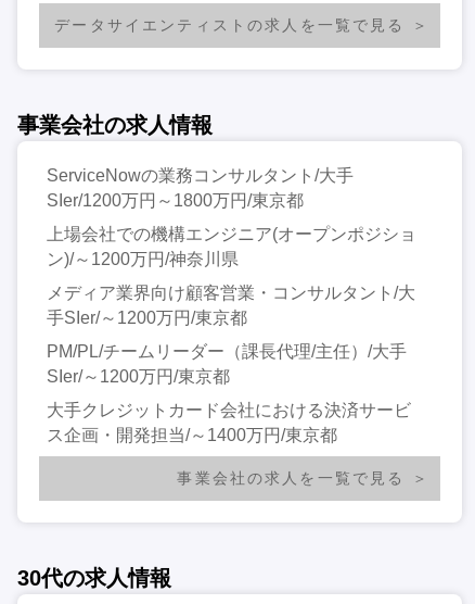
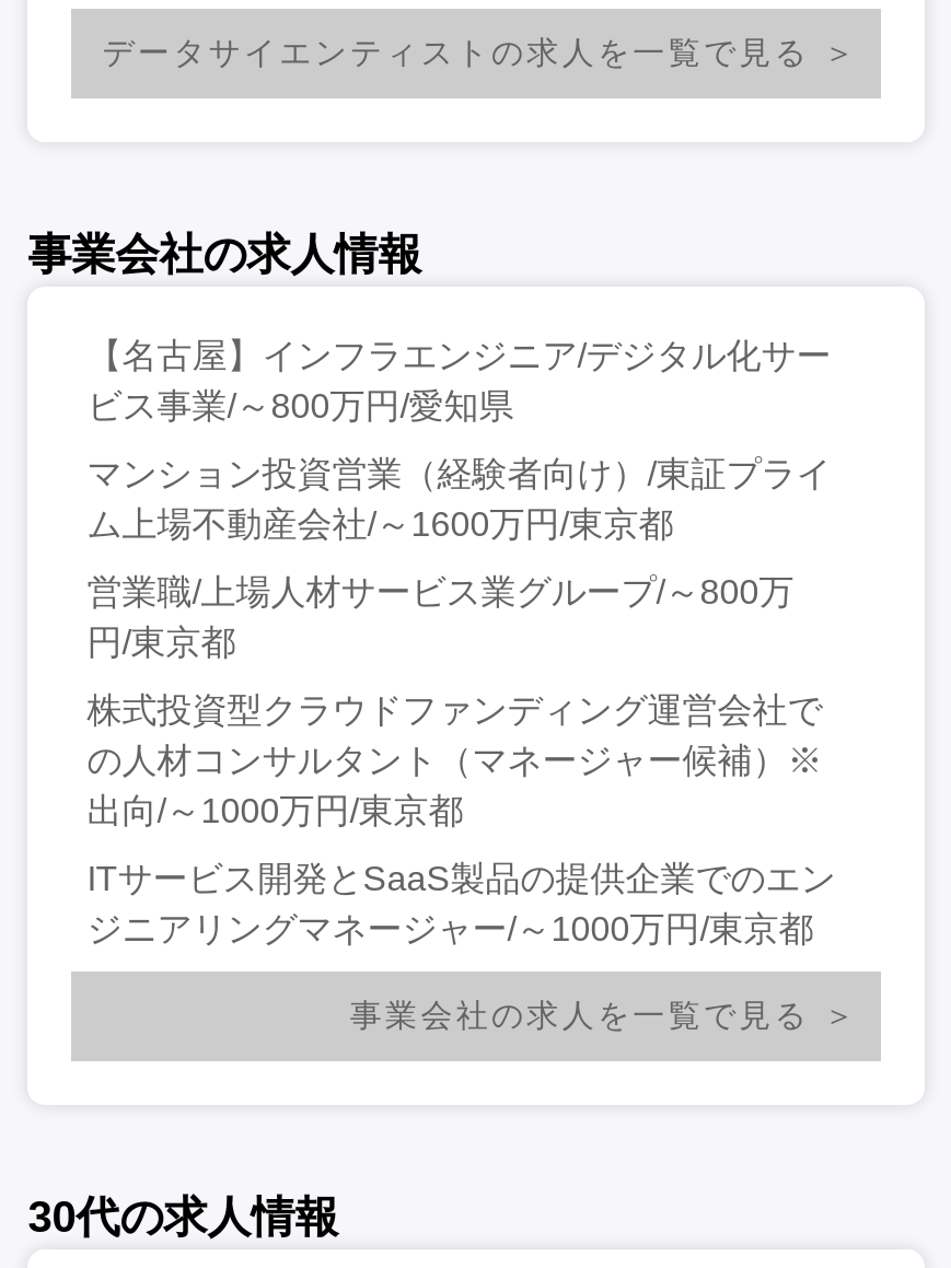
- ServiceNowの業務コンサルタント/大手
- SIer/1200万円～1800万円/東京都
+ 【名古屋】インフラエンジニア/デジタル化サー
+ ビス事業/～800万円/愛知県

- 上場会社での機構エンジニア(オープンポジショ
- ン)/～1200万円/神奈川県
+ マンション投資営業（経験者向け）/東証プライ
+ ム上場不動産会社/～1600万円/東京都

- メディア業界向け顧客営業・コンサルタント/大
- 手SIer/～1200万円/東京都
+ 営業職/上場人材サービス業グループ/～800万
+ 円/東京都

- PM/PL/チームリーダー（課長代理/主任）/大手
- SIer/～1200万円/東京都
+ 株式投資型クラウドファンディング運営会社で
+ の人材コンサルタント（マネージャー候補）※
+ 出向/～1000万円/東京都

- 大手クレジットカード会社における決済サービ
- ス企画・開発担当/～1400万円/東京都
+ ITサービス開発とSaaS製品の提供企業でのエン
+ ジニアリングマネージャー/～1000万円/東京都
